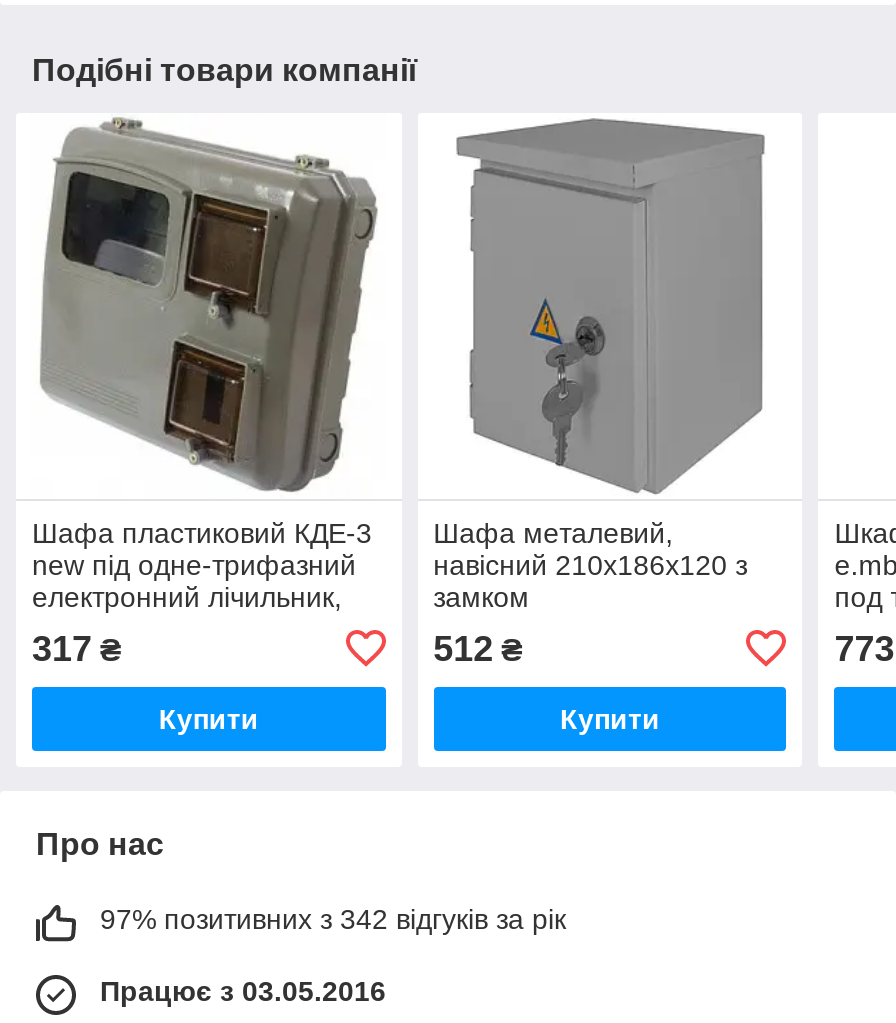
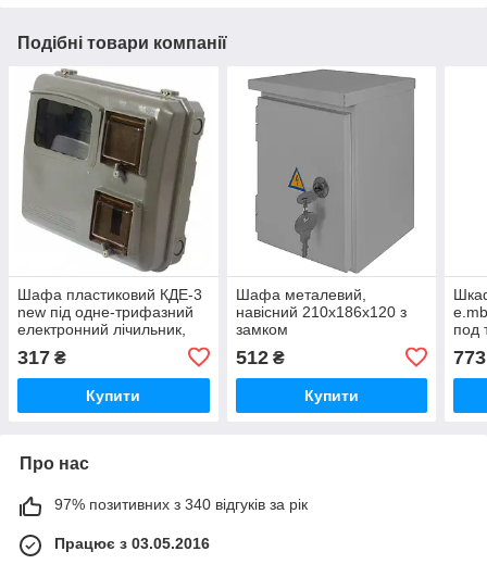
- 97% позитивних з 342 відгуків за рік
+ 97% позитивних з 340 відгуків за рік
